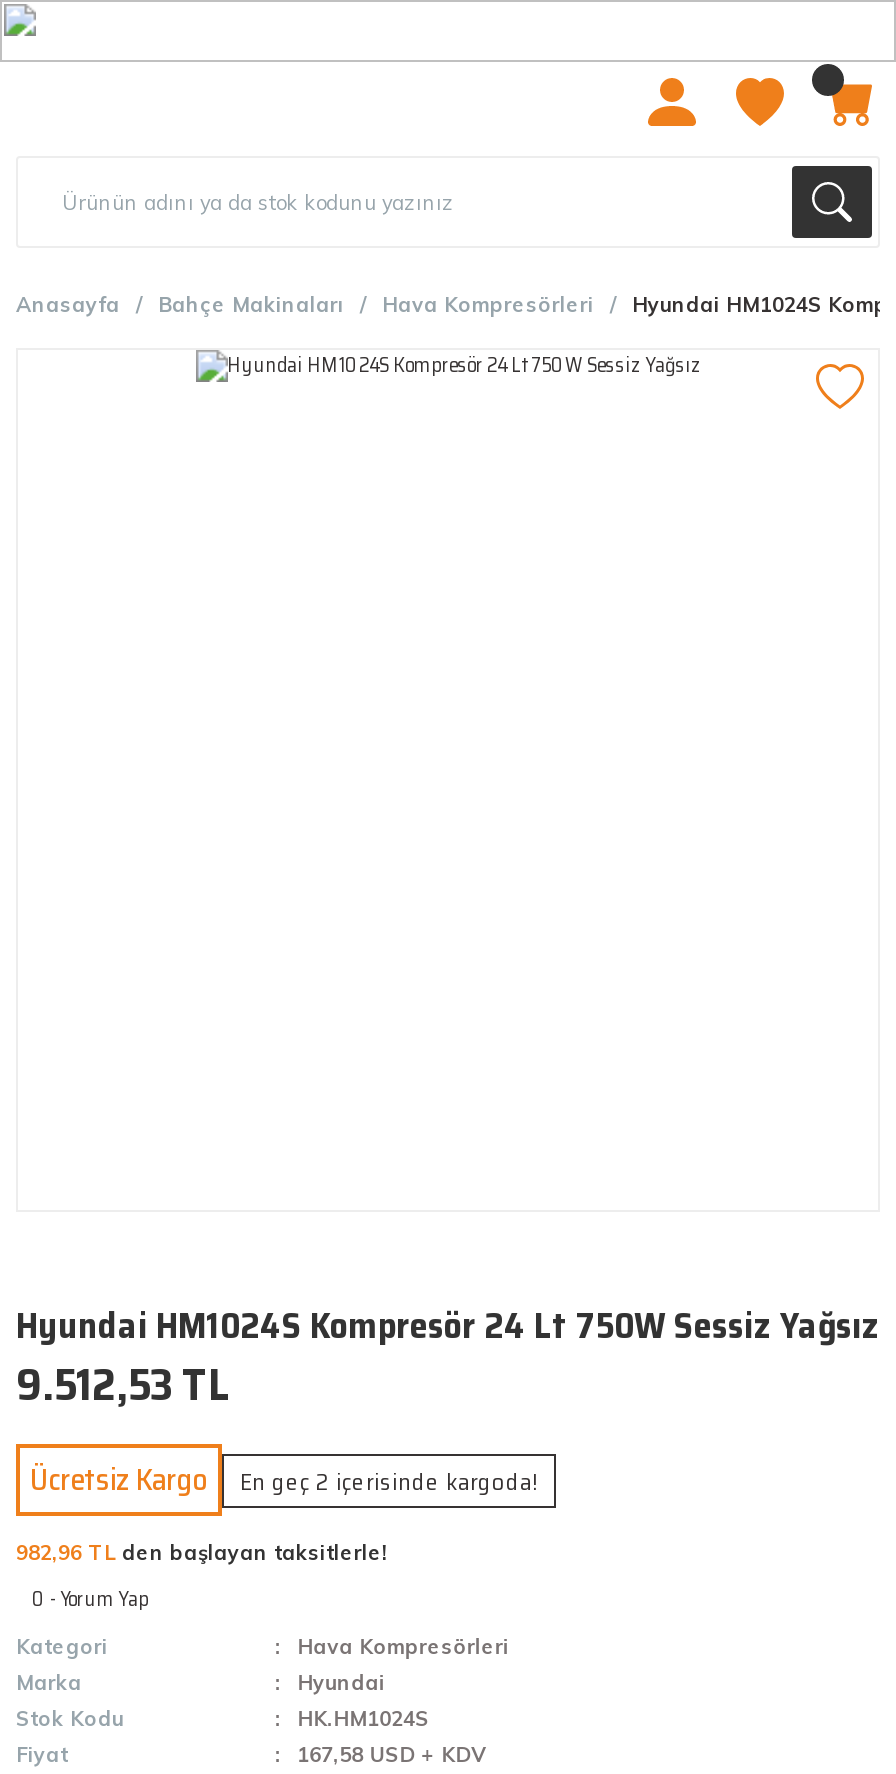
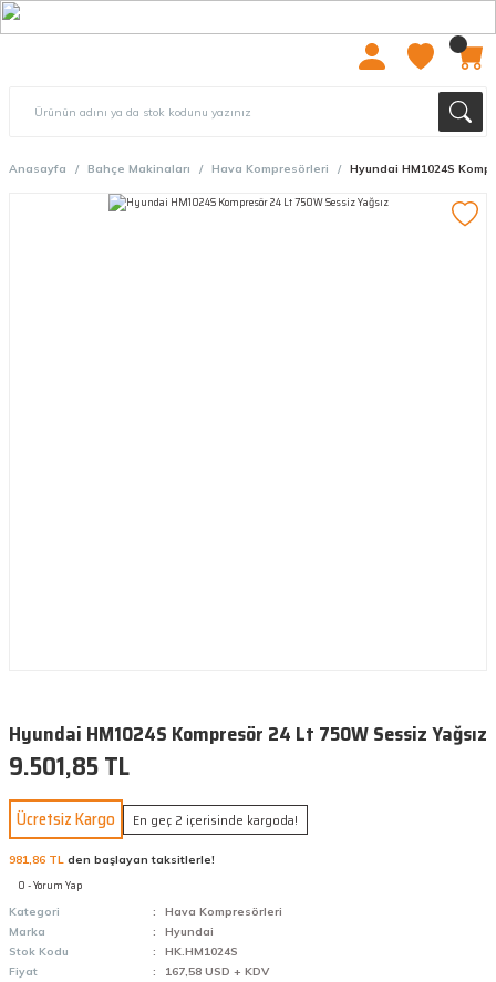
- 9.512,53 TL
+ 9.501,85 TL

- 982,96 TL den başlayan taksitlerle!
+ 981,86 TL den başlayan taksitlerle!
